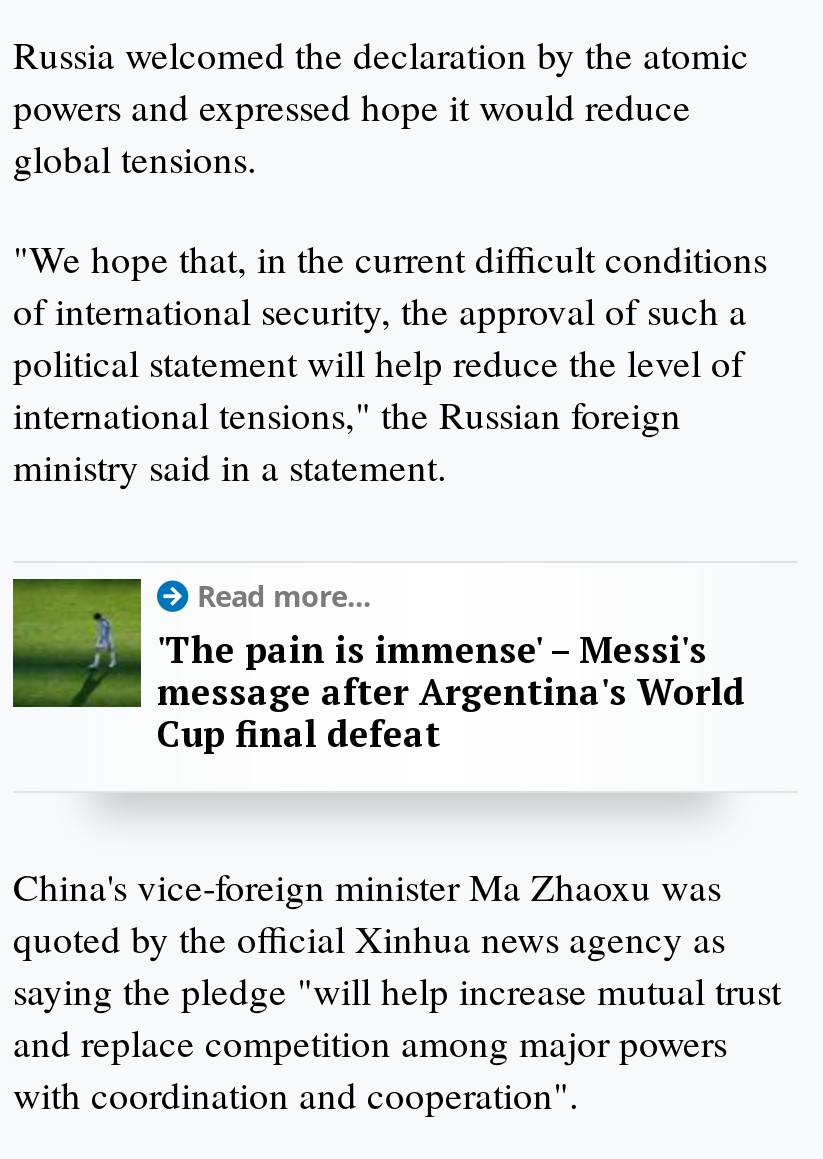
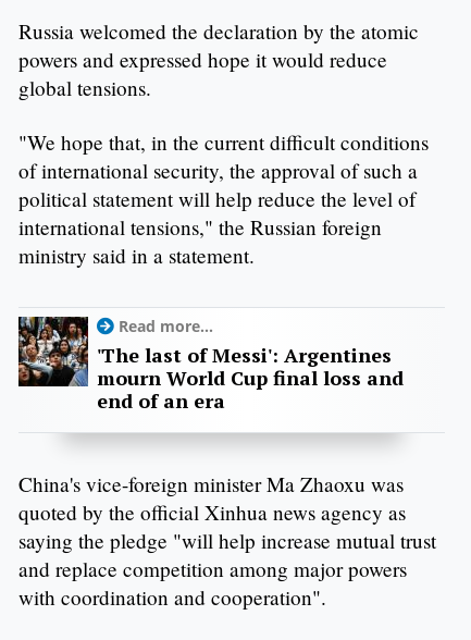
- [image]
- 'The pain is immense' – Messi's
- message after Argentina's World
- Cup final defeat
+ [image]
+ 'The last of Messi': Argentines
+ mourn World Cup final loss and
+ end of an era
